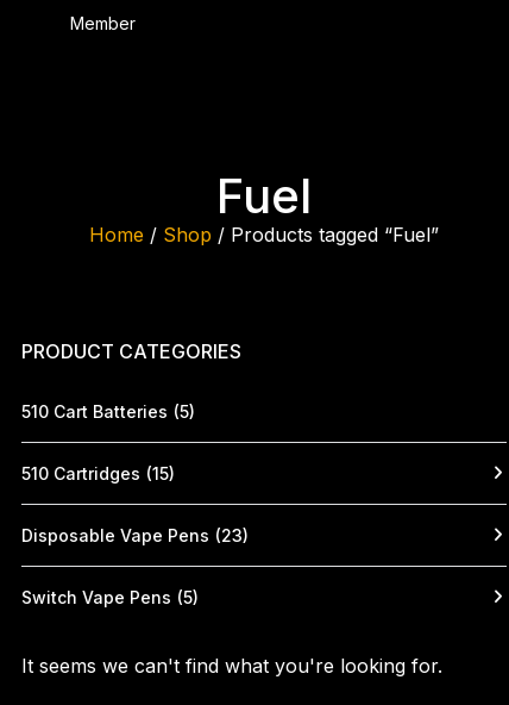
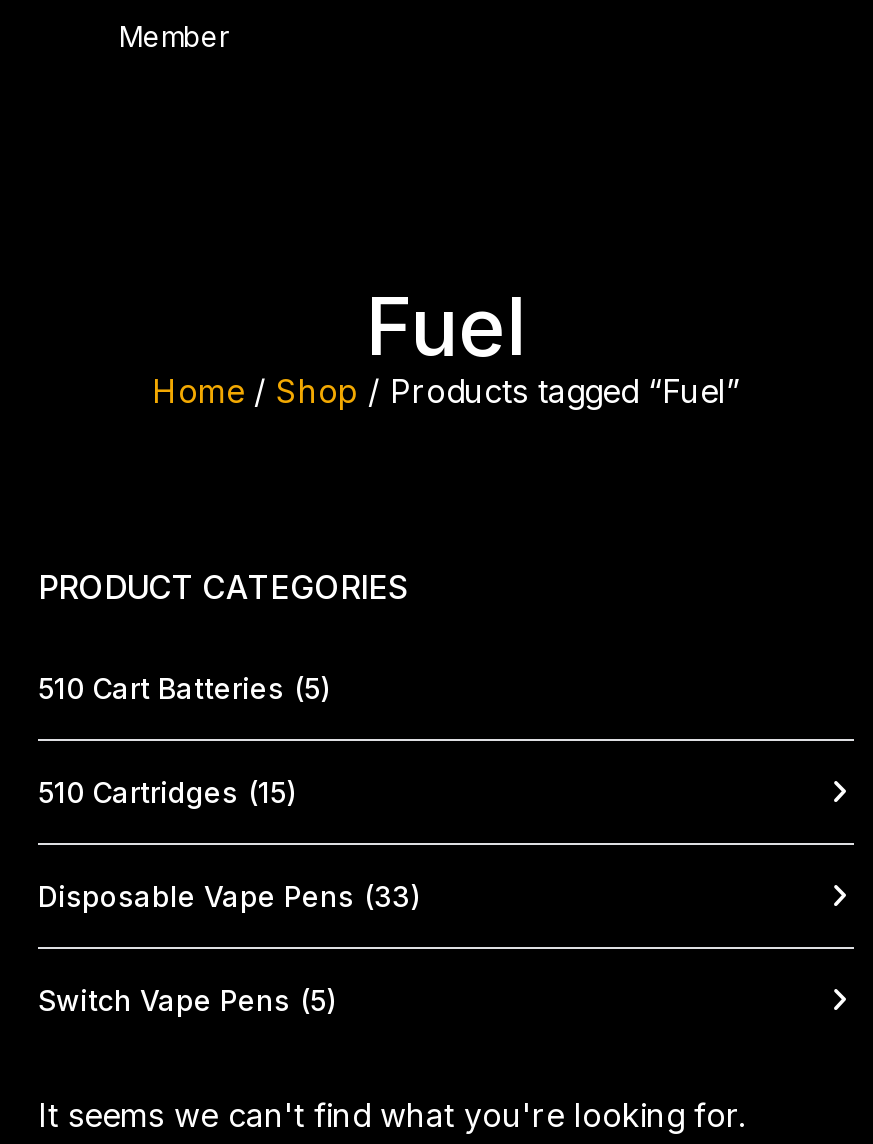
- Disposable Vape Pens (23)
+ Disposable Vape Pens (33)
